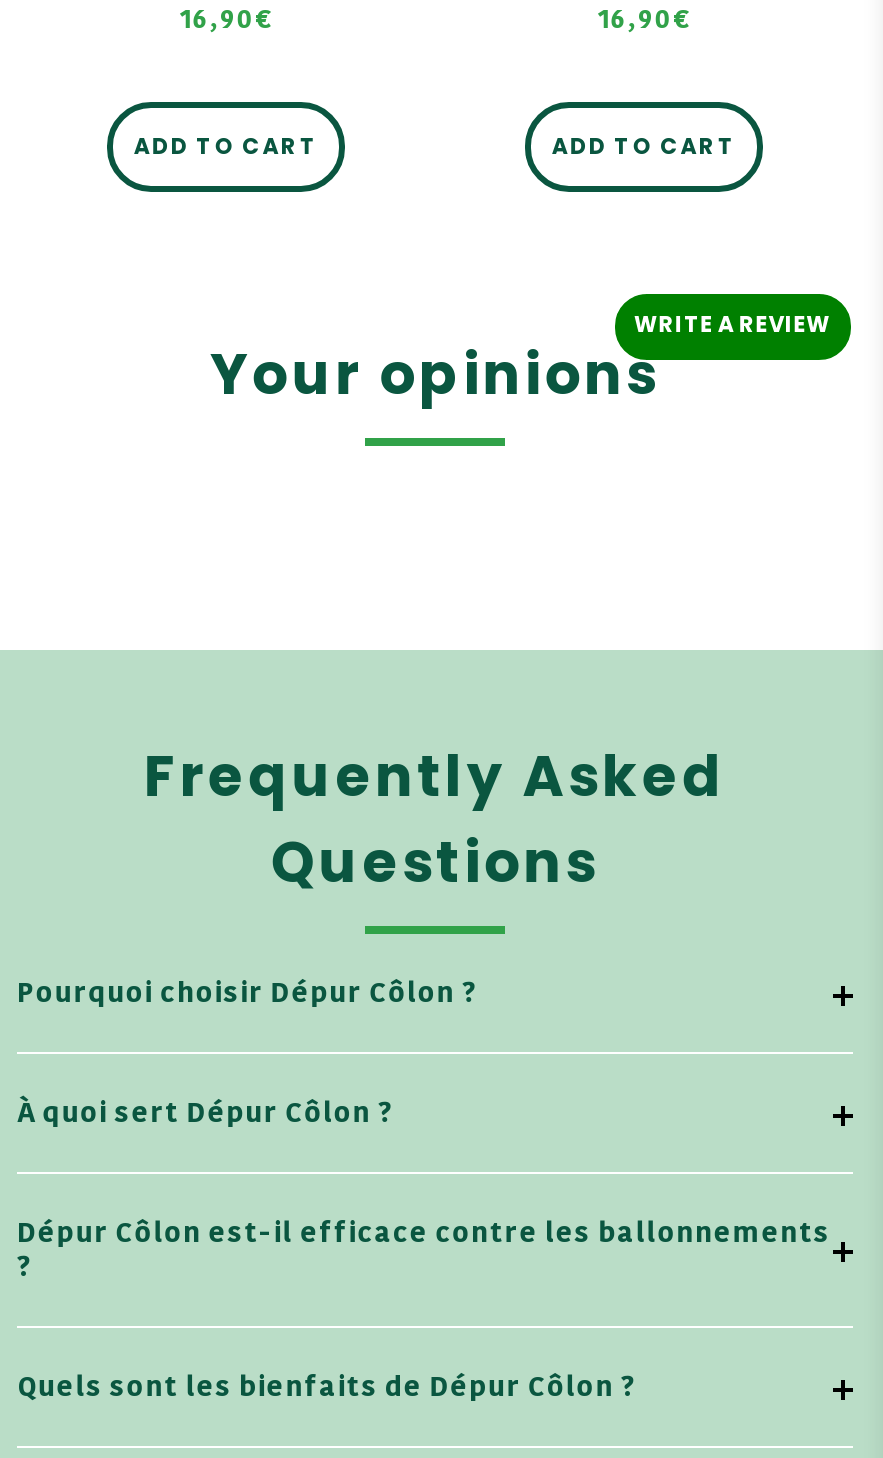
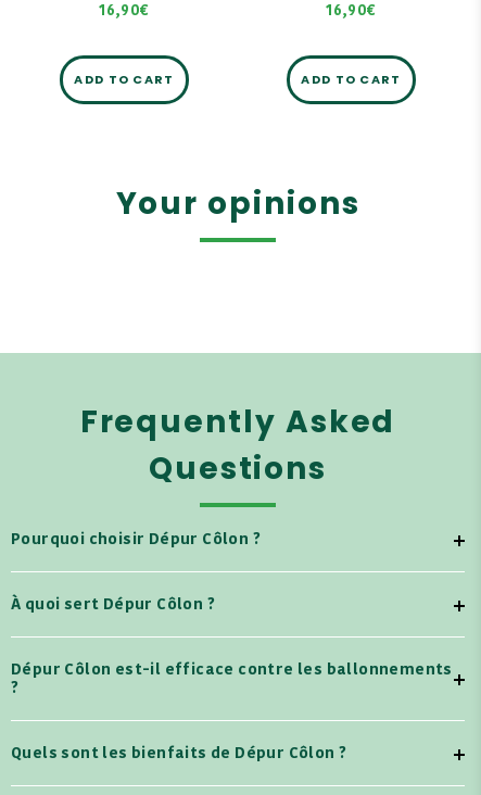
- WRITE A REVIEW
